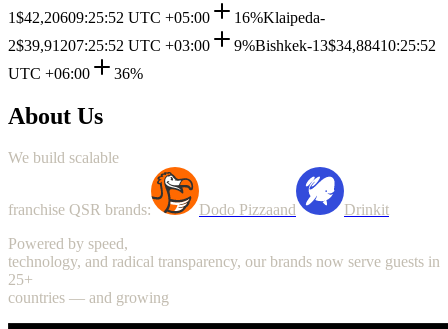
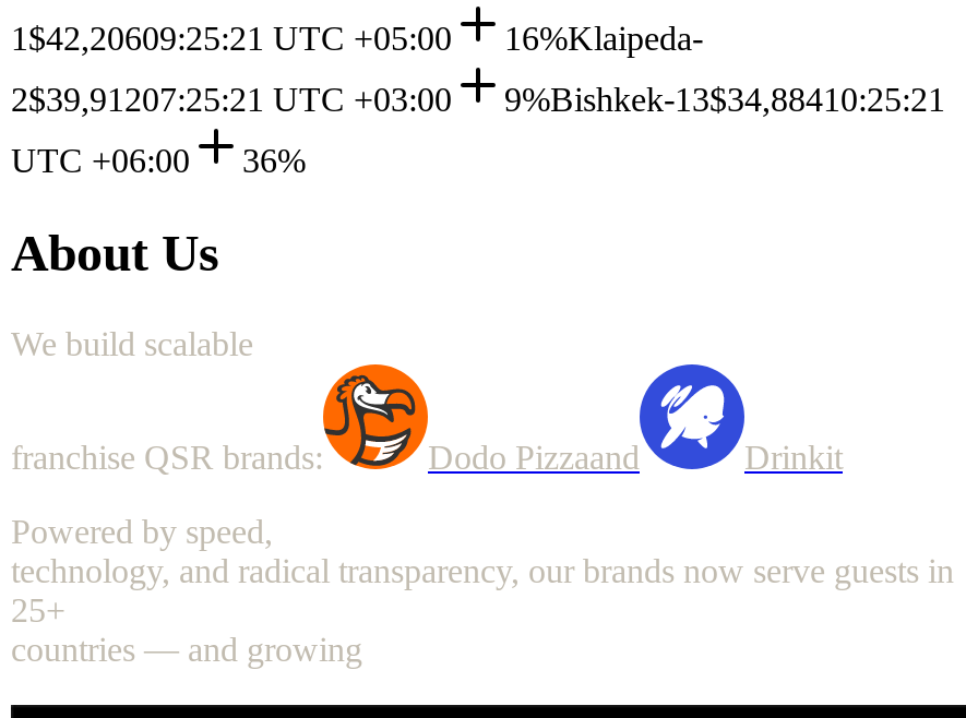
- 1 $42,20609:25:52 UTC +05:00 16%Klaipeda-
+ 1 $42,20609:25:21 UTC +05:00 16%Klaipeda-

- 2$39,91207:25:52 UTC +03:00
+ 2$39,91207:25:21 UTC +03:00

- 9%Bishkek-13$34,88410:25:52
+ 9%Bishkek-13$34,88410:25:21
